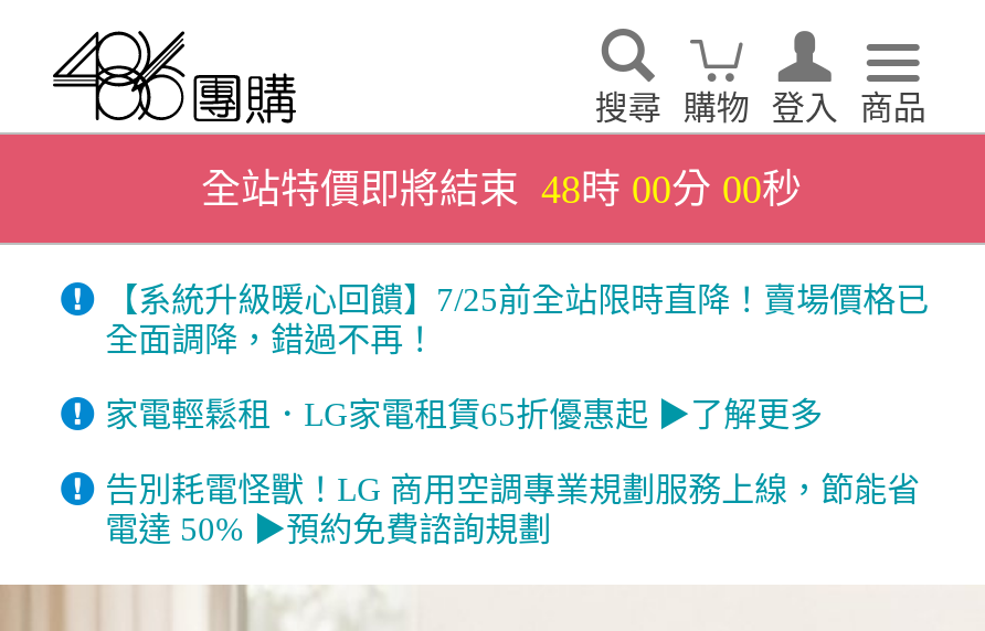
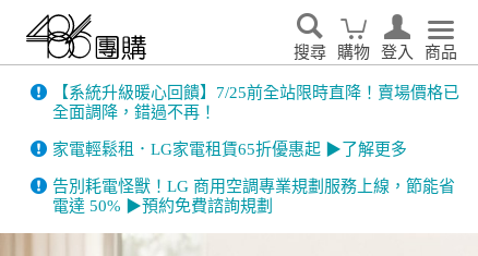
- 全站特價即將結束 48時00分00秒
